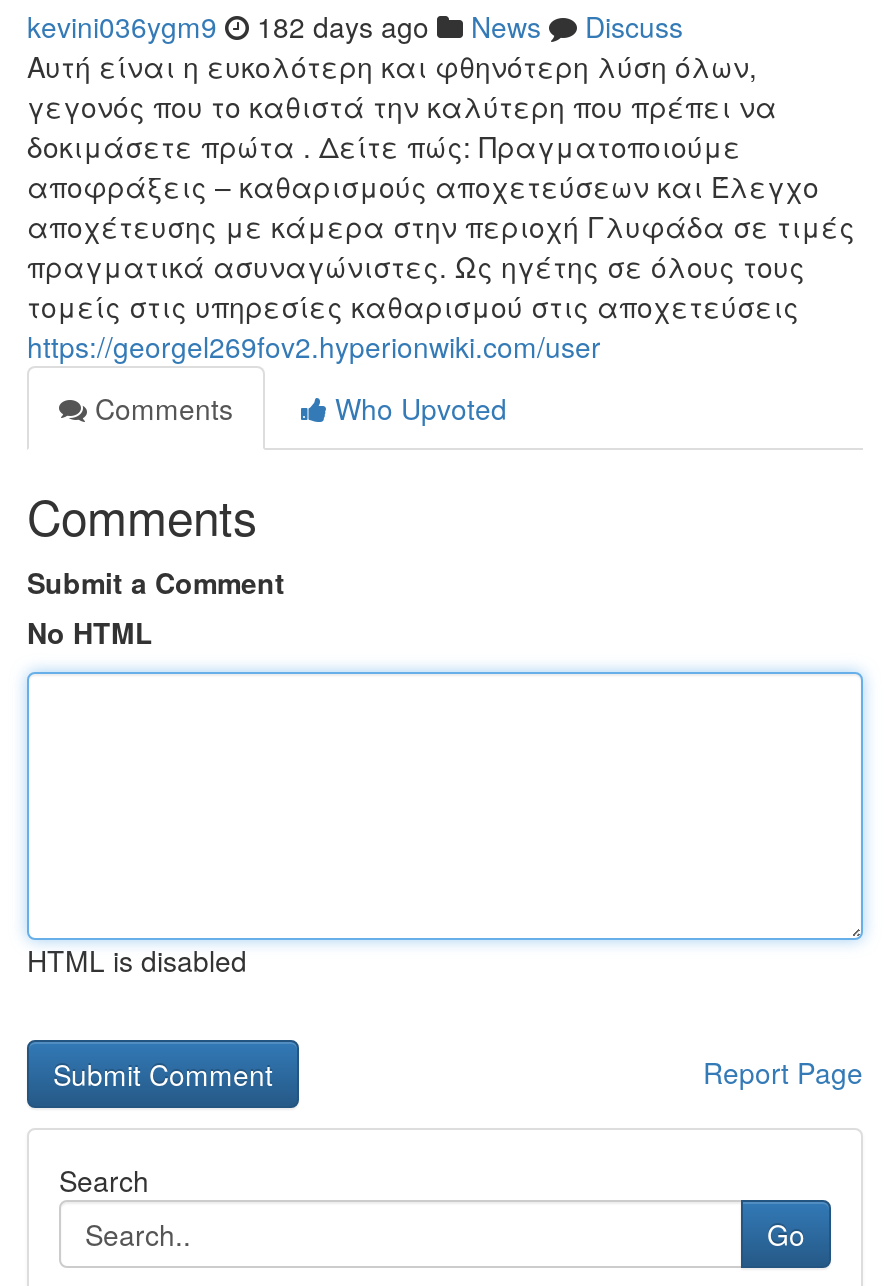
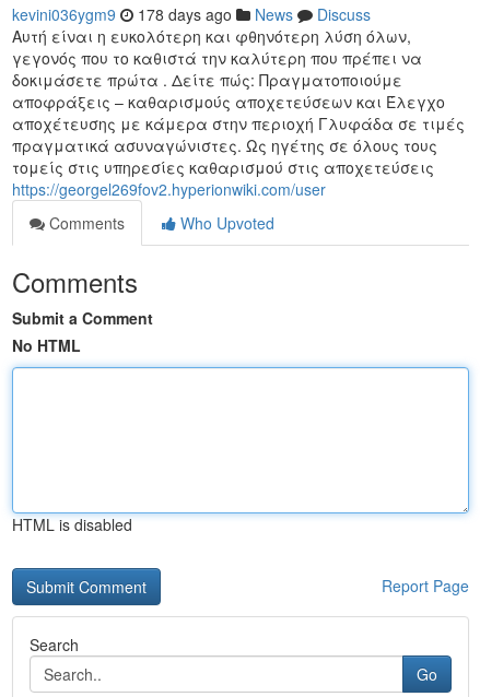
- kevini036ygm9 182 days ago News Discuss
+ kevini036ygm9 178 days ago News Discuss
